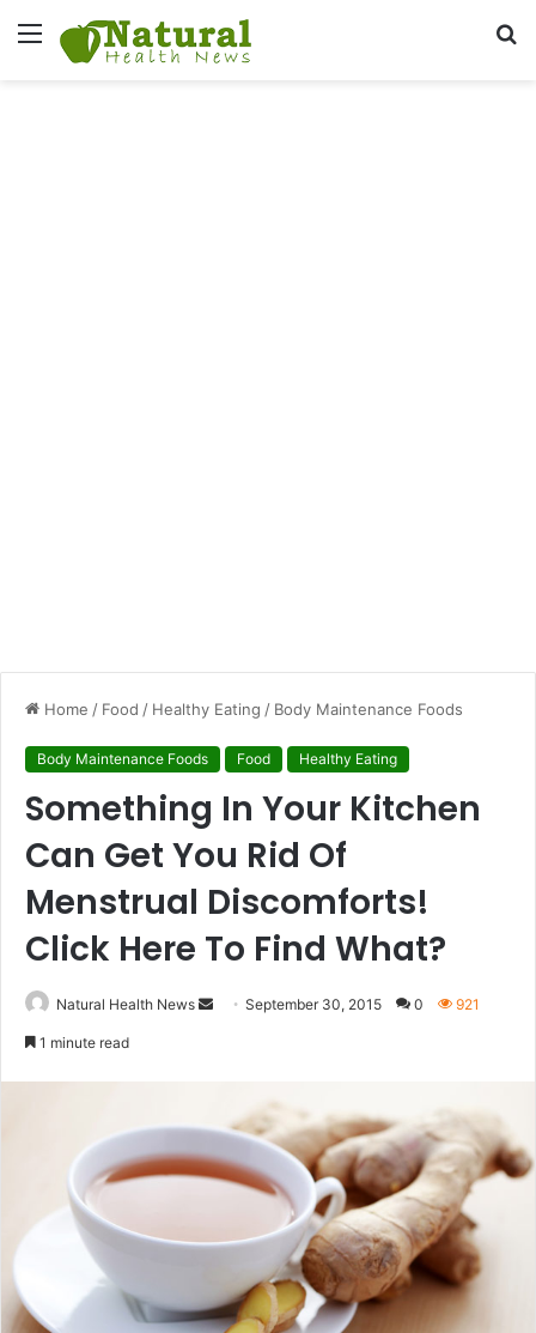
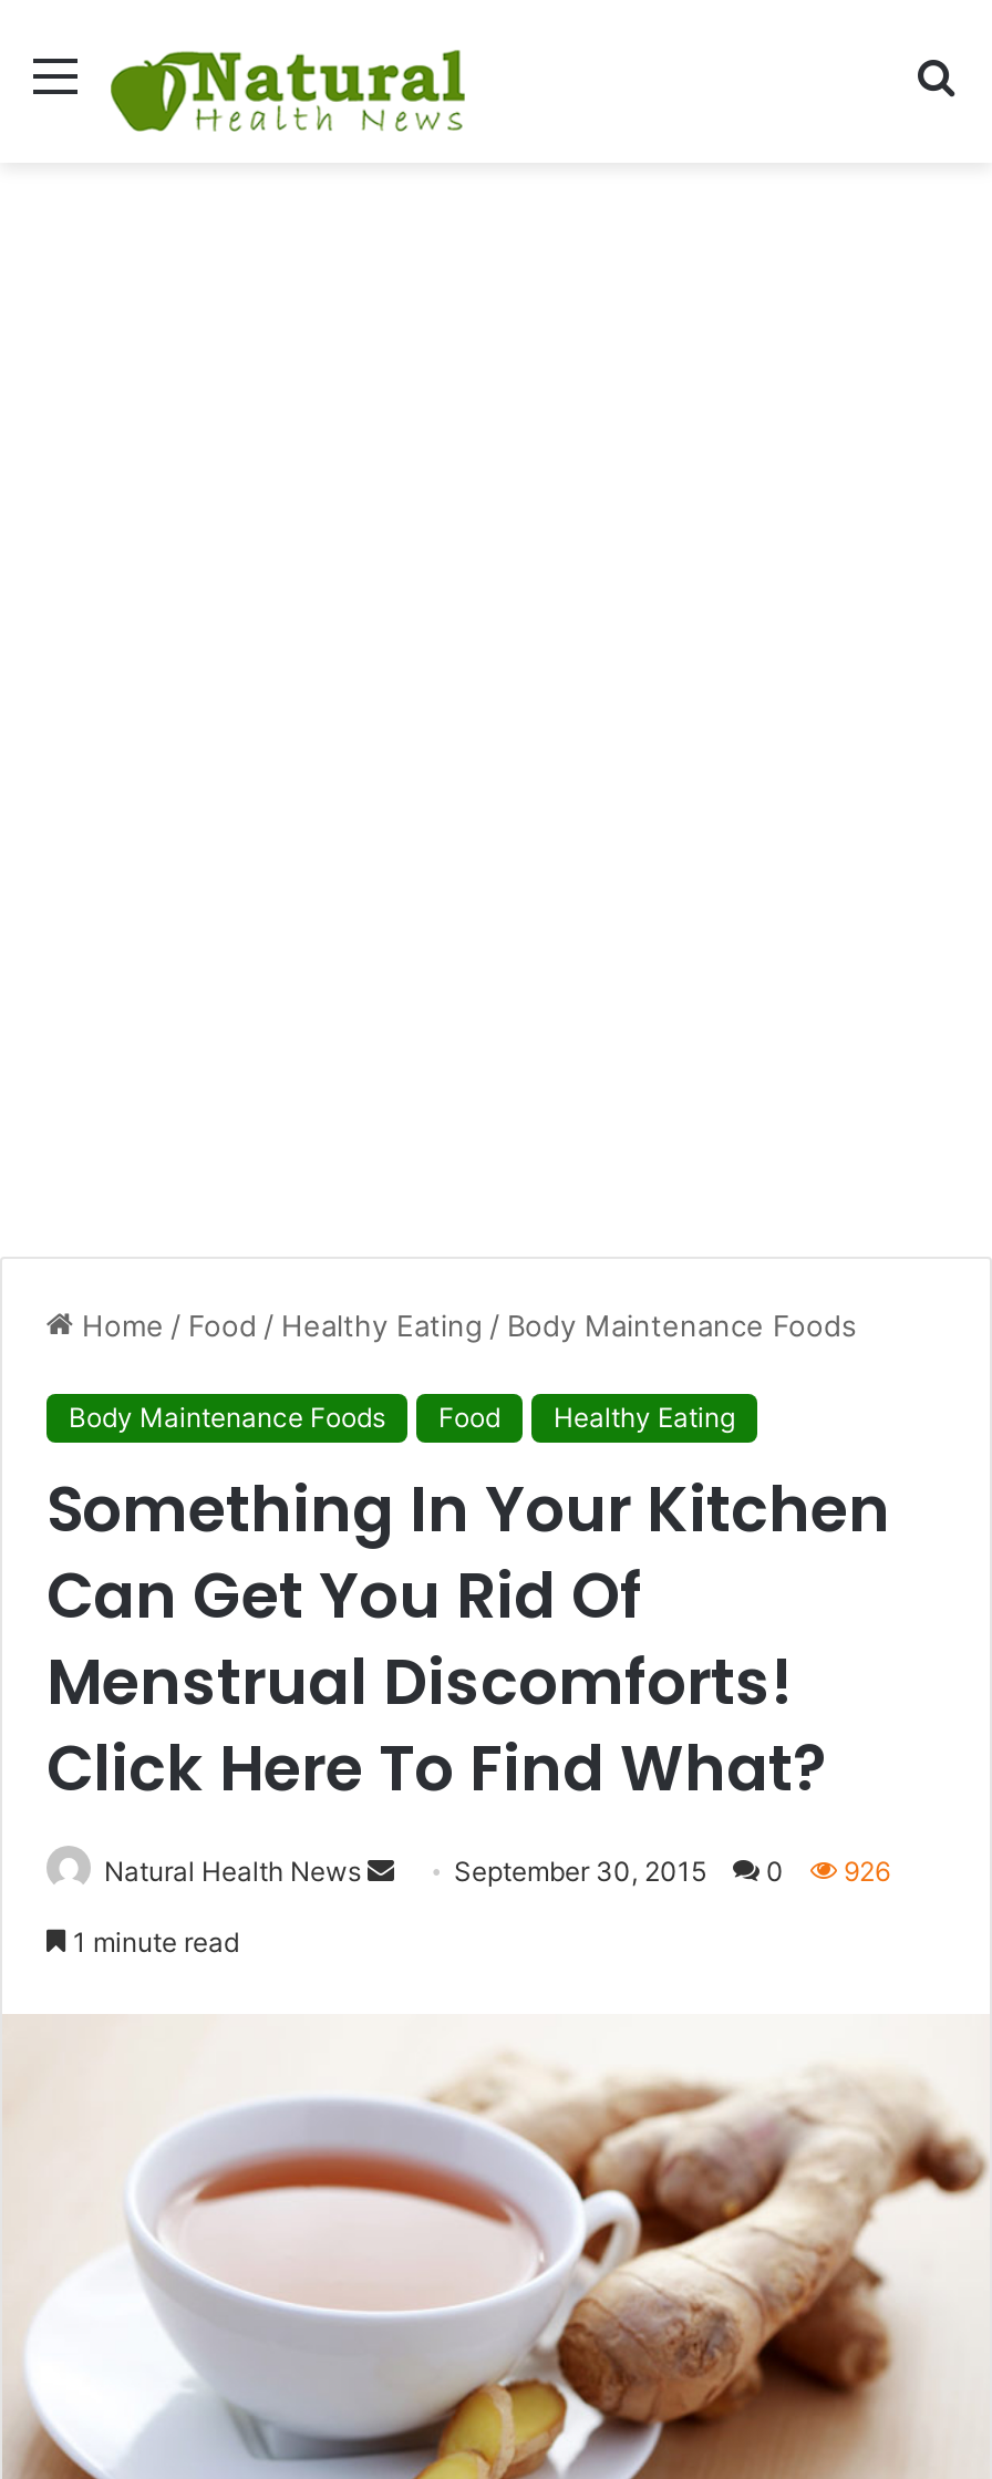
- 921
+ 926
